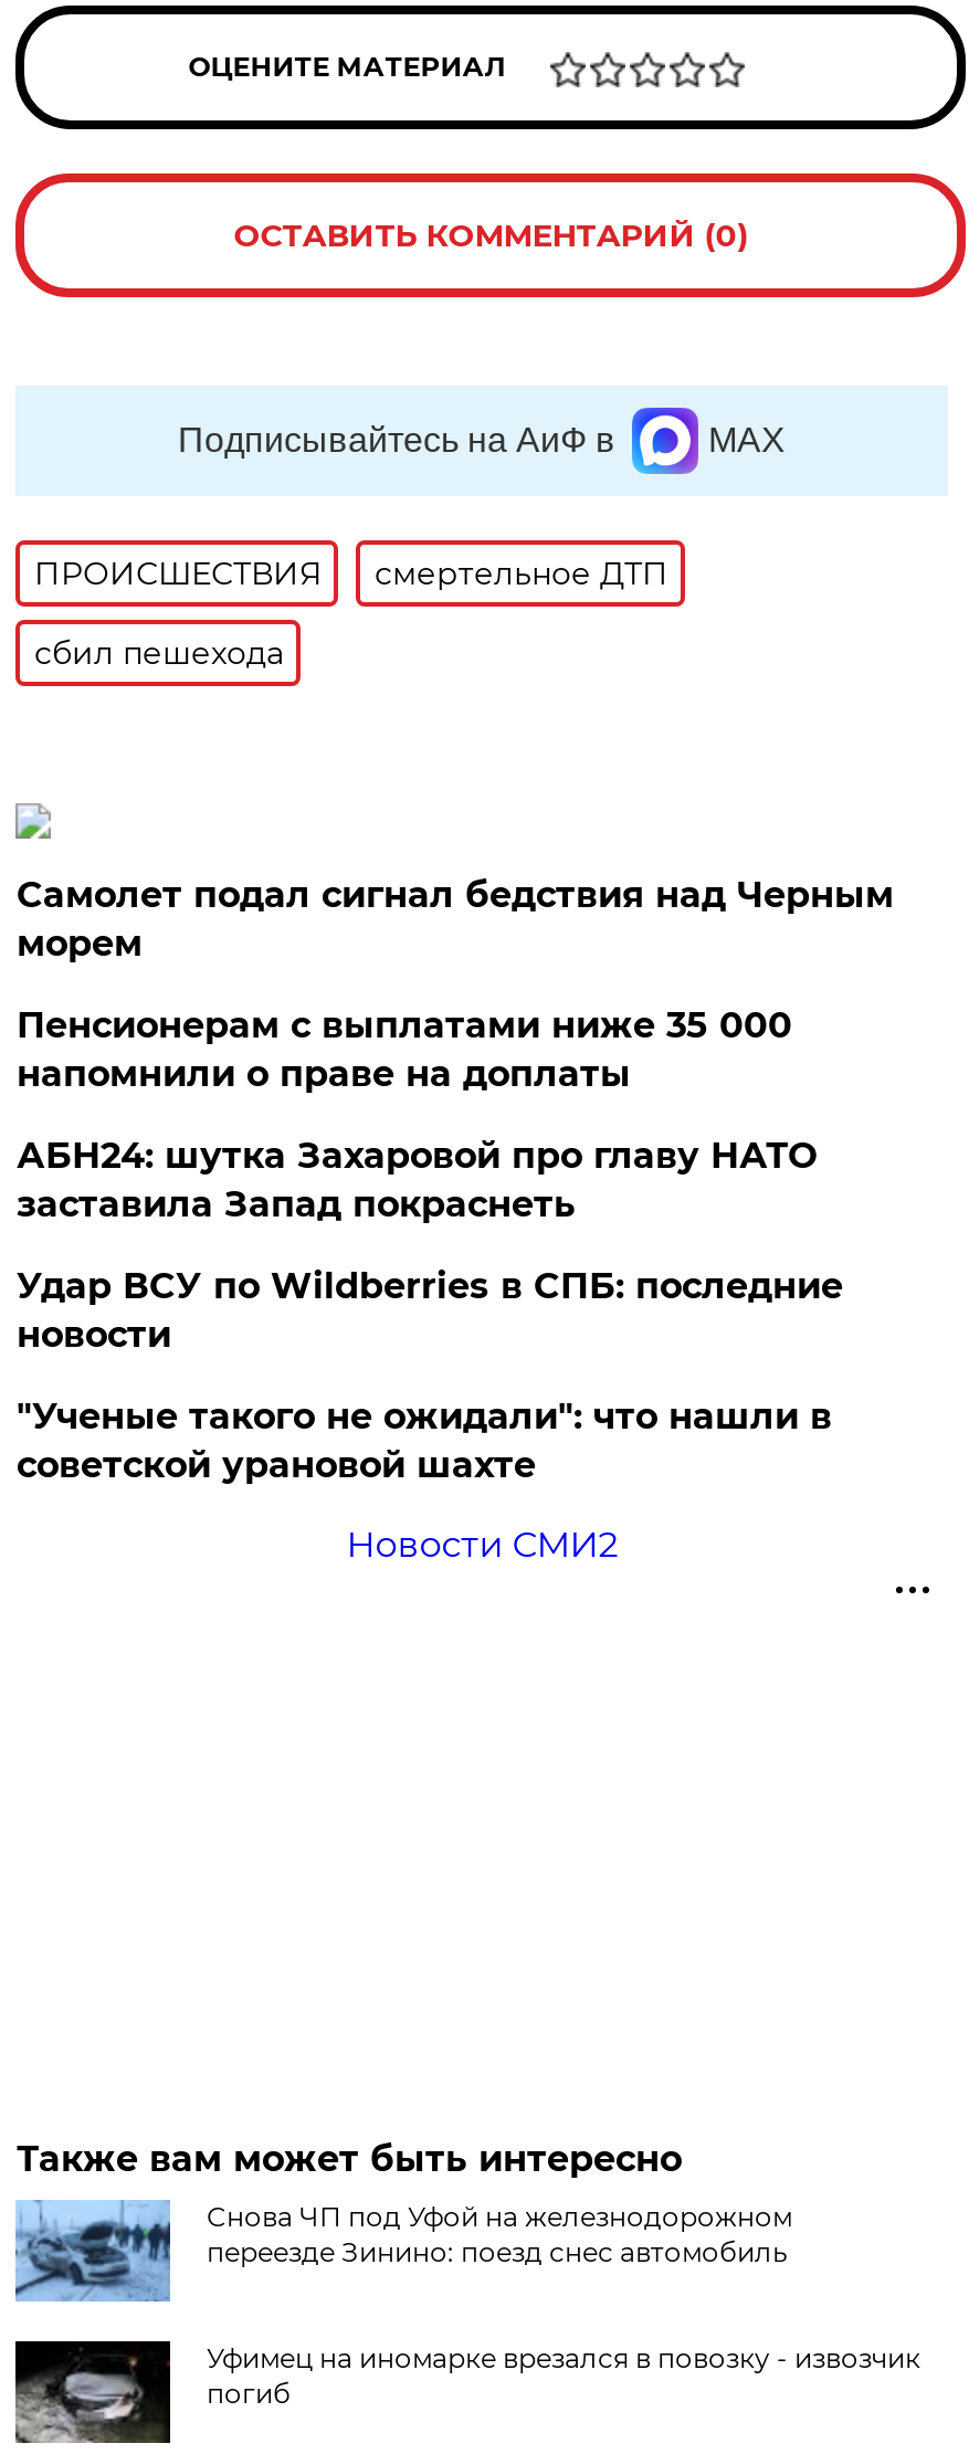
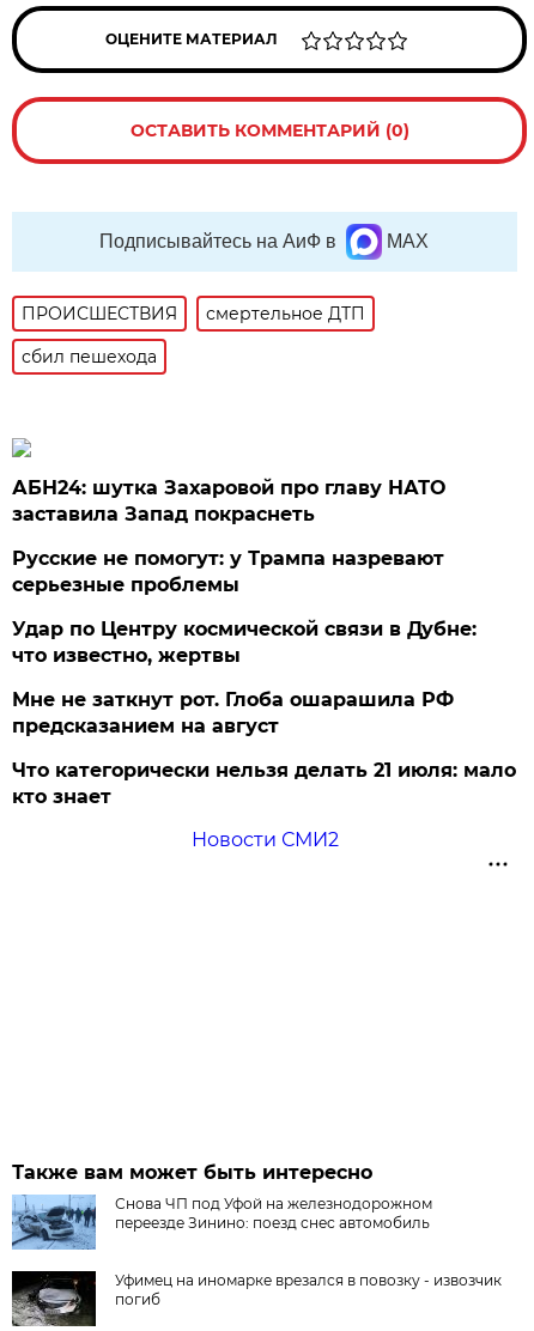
- Самолет подал сигнал бедствия над Черным
- морем
- Пенсионерам с выплатами ниже 35 000
- напомнили о праве на доплаты

moved up: АБН24: шутка Захаровой про главу НАТО | заставила Запад покраснеть

- Удар ВСУ по Wildberries в СПБ: последние
- новости
- "Ученые такого не ожидали": что нашли в
- советской урановой шахте
+ Русские не помогут: у Трампа назревают
+ серьезные проблемы
+ Удар по Центру космической связи в Дубне:
+ что известно, жертвы
+ Мне не заткнут рот. Глоба ошарашила РФ
+ предсказанием на август
+ Что категорически нельзя делать 21 июля: мало
+ кто знает
